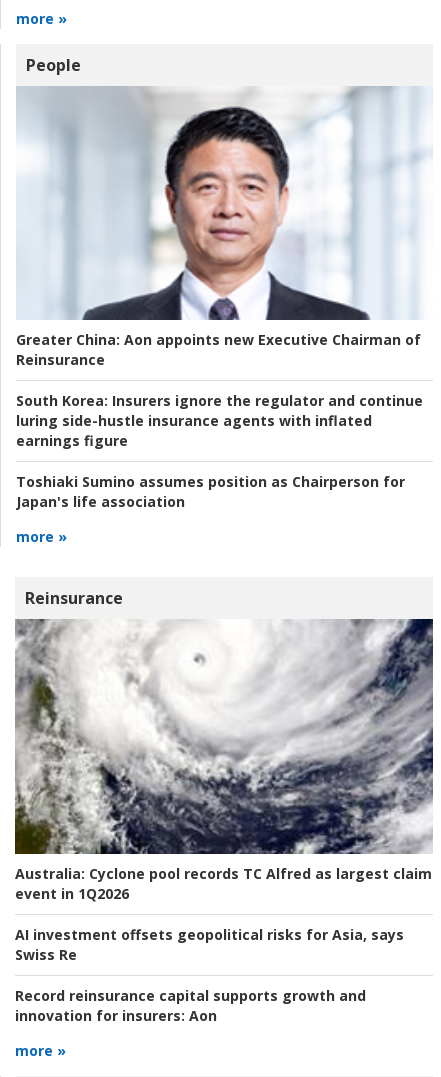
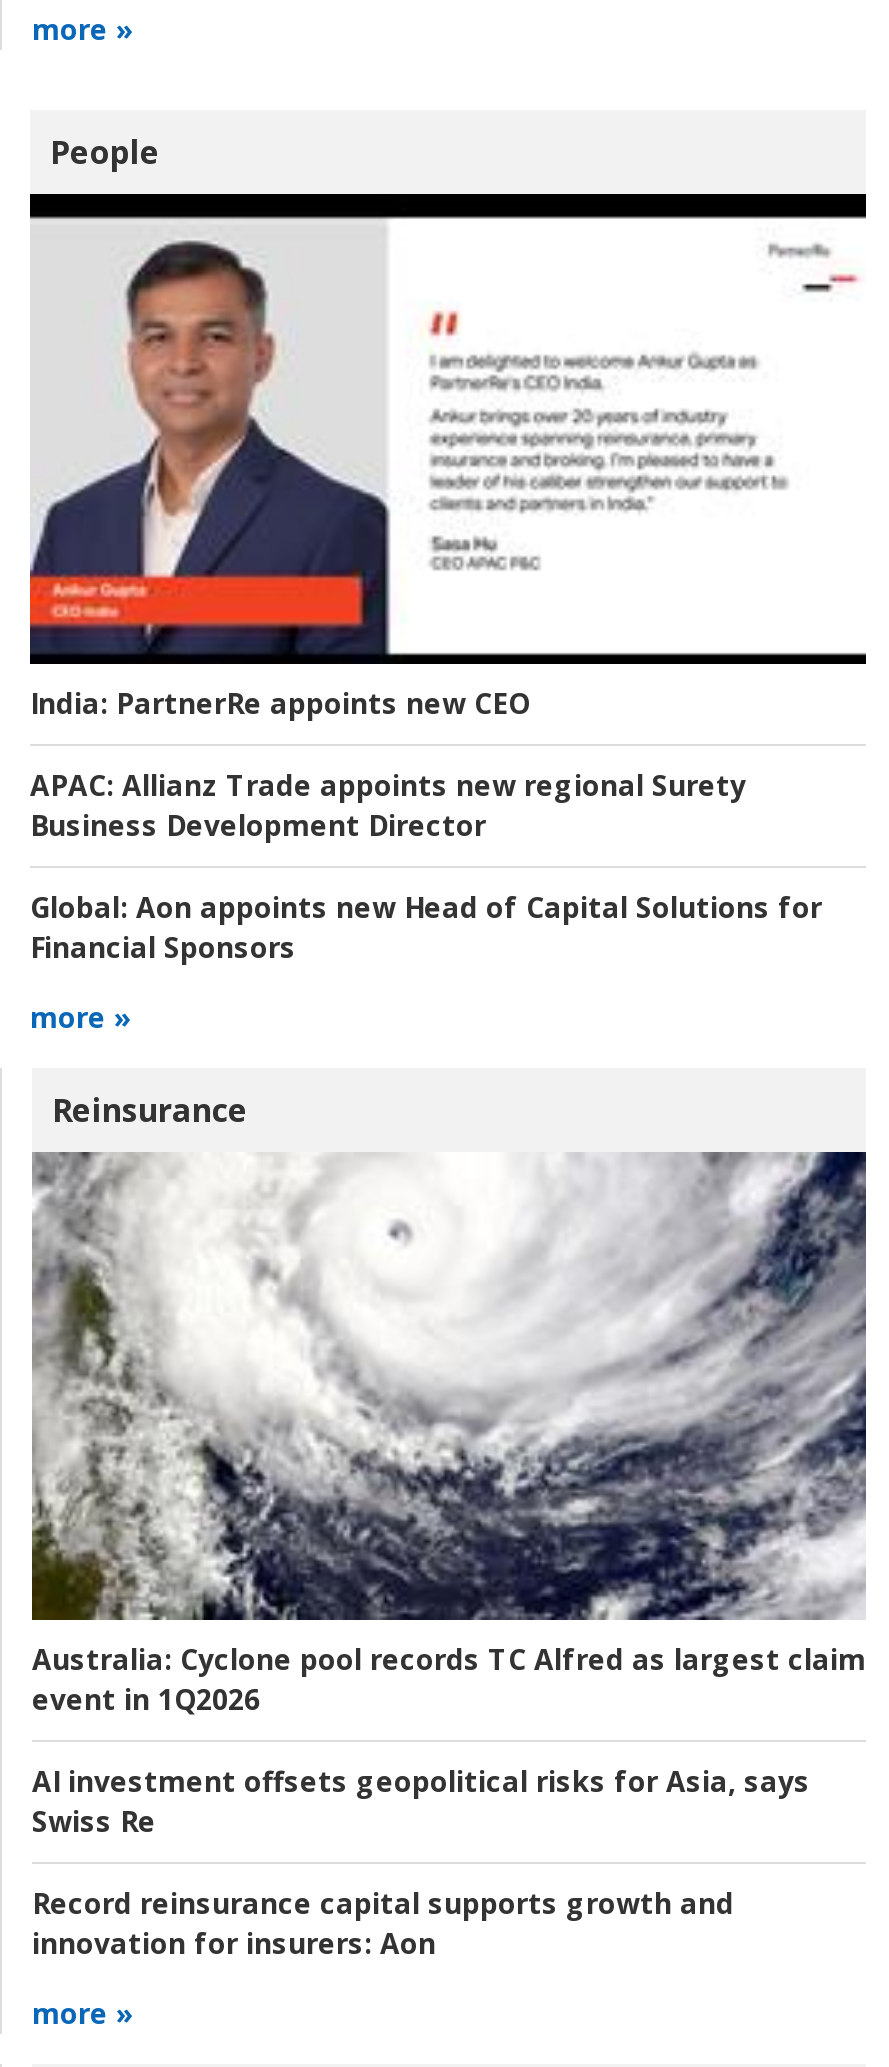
- [image]
+ [image]

- Greater China: Aon appoints new Executive Chairman of
- Reinsurance
+ India: PartnerRe appoints new CEO

- South Korea: Insurers ignore the regulator and continue
- luring side-hustle insurance agents with inflated
- earnings figure
+ APAC: Allianz Trade appoints new regional Surety
+ Business Development Director

- Toshiaki Sumino assumes position as Chairperson for
- Japan's life association
+ Global: Aon appoints new Head of Capital Solutions for
+ Financial Sponsors
